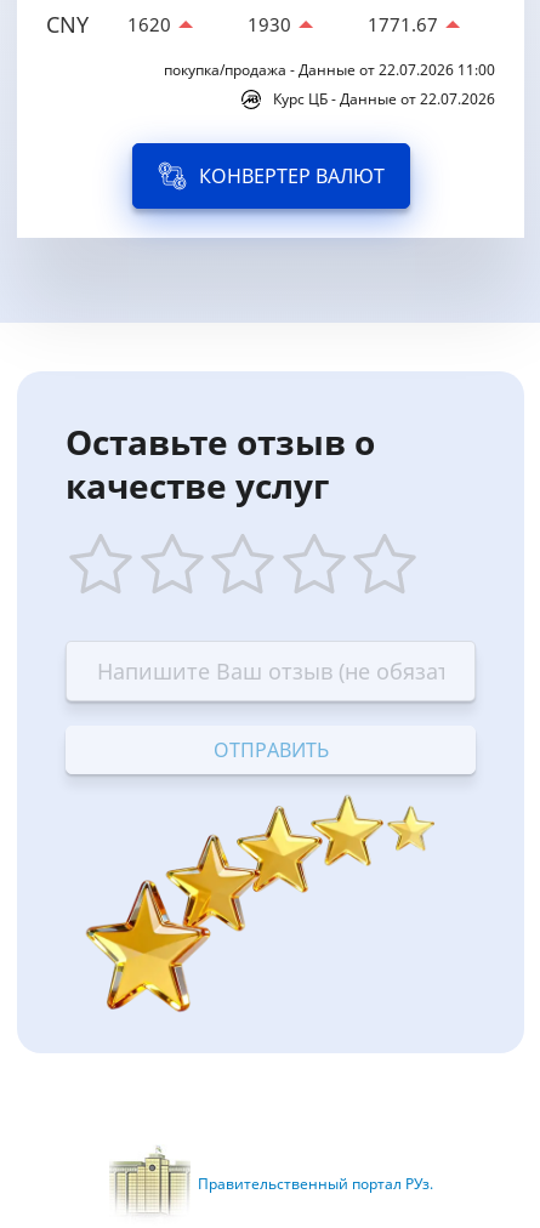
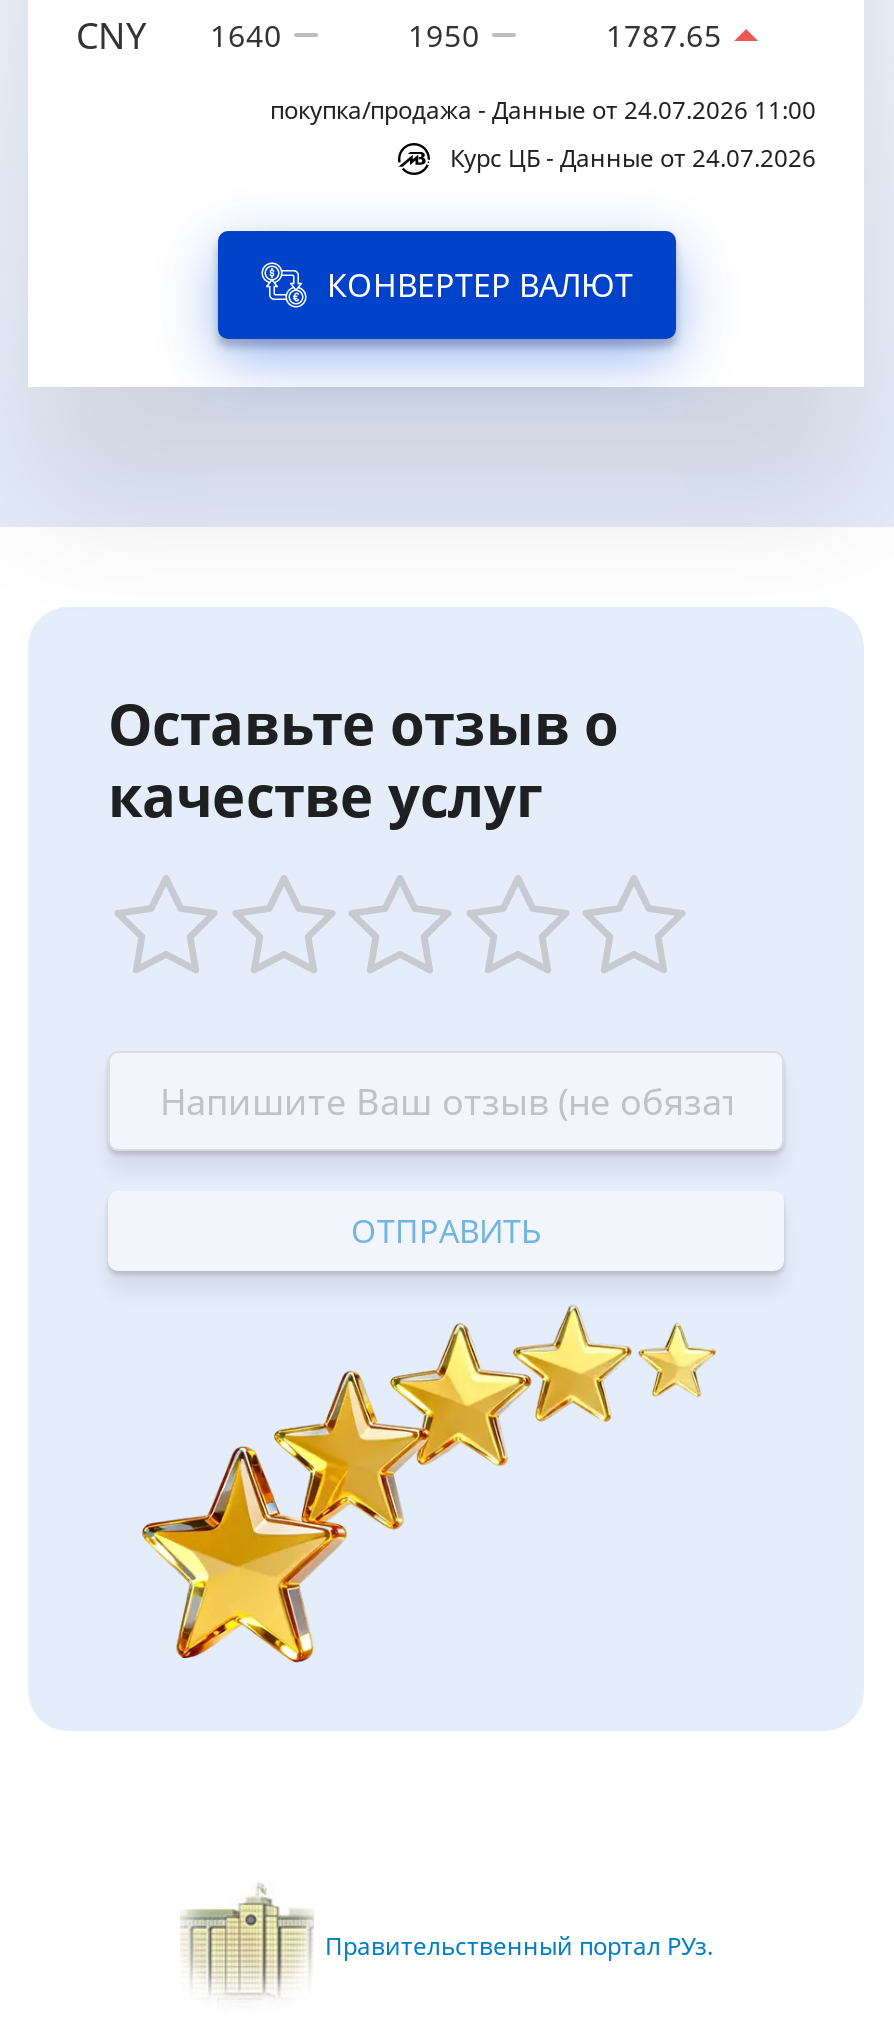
- CNY 1620
+ CNY 1640

- 1930
+ 1950

- 1771.67
+ 1787.65

- покупка/продажа - Данные от 22.07.2026 11:00
+ покупка/продажа - Данные от 24.07.2026 11:00

- Курс ЦБ - Данные от 22.07.2026
+ Курс ЦБ - Данные от 24.07.2026
